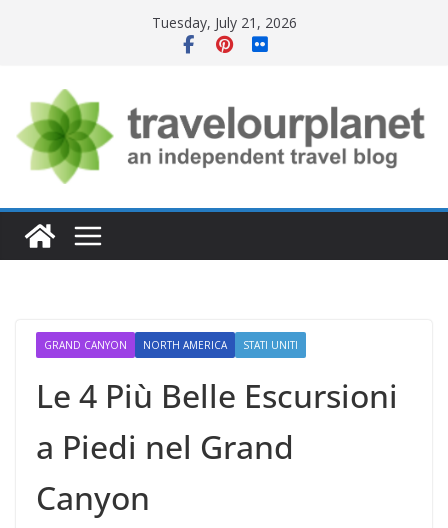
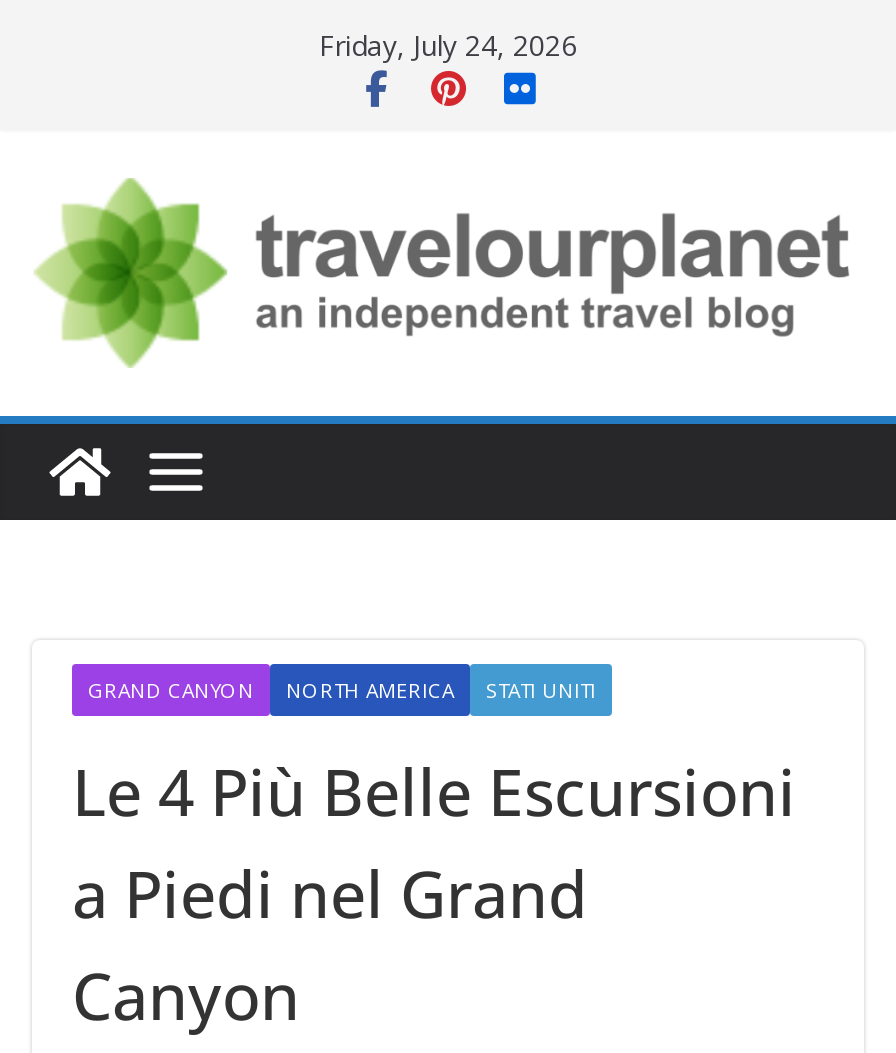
- Tuesday, July 21, 2026
+ Friday, July 24, 2026
